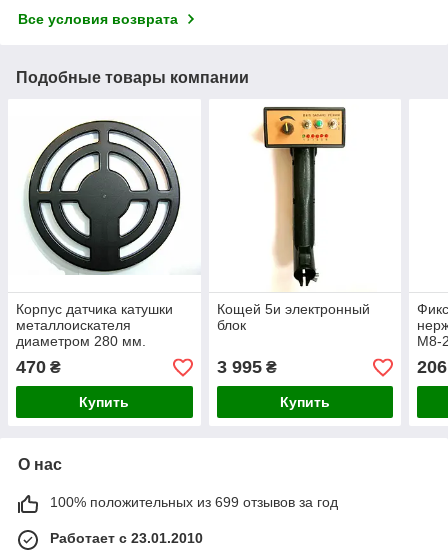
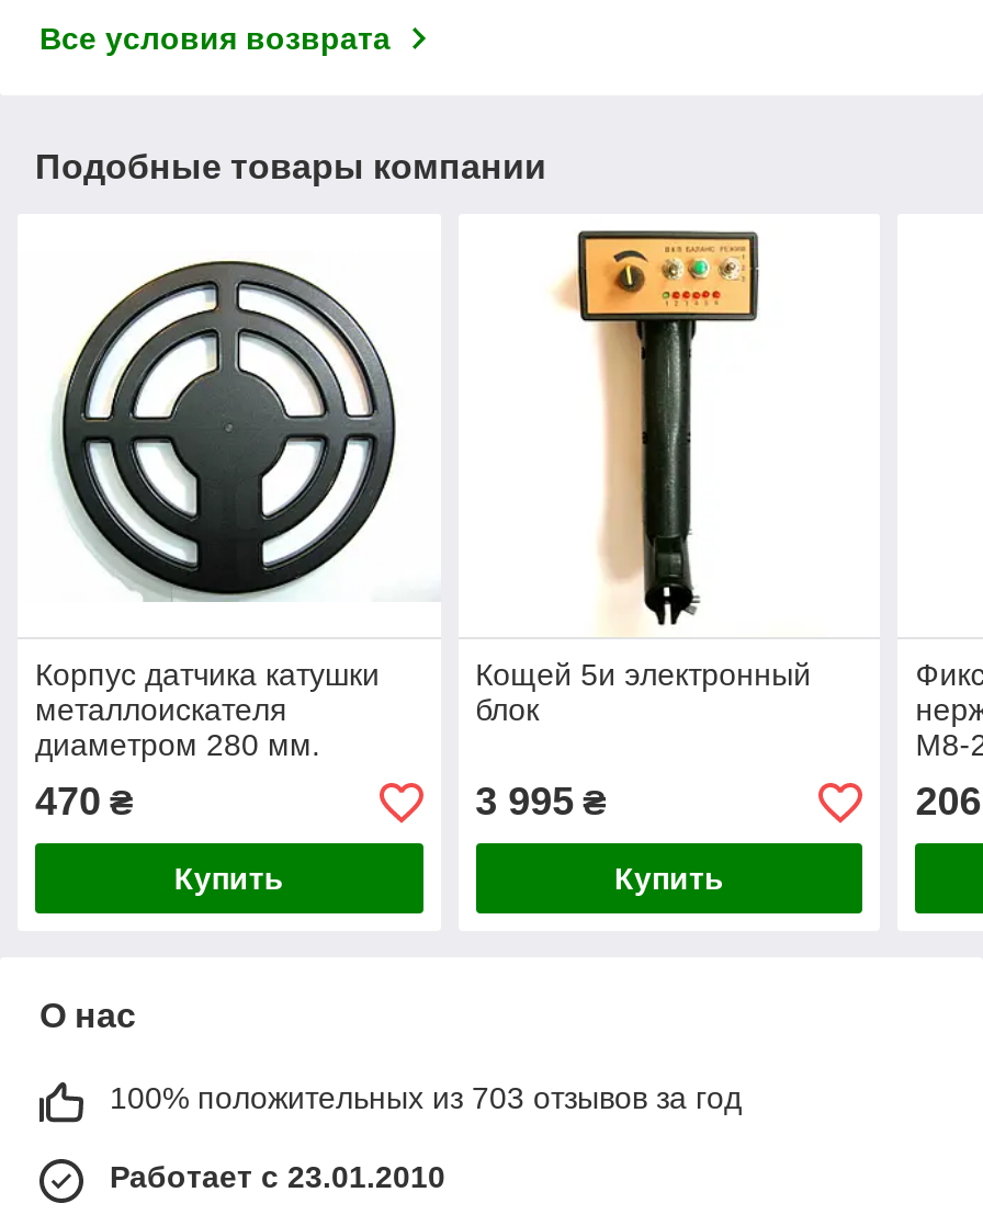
- 100% положительных из 699 отзывов за год
+ 100% положительных из 703 отзывов за год
